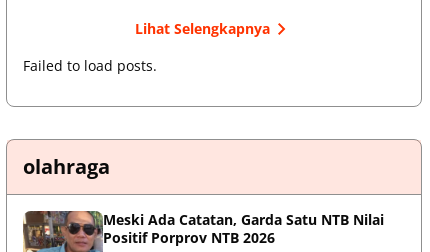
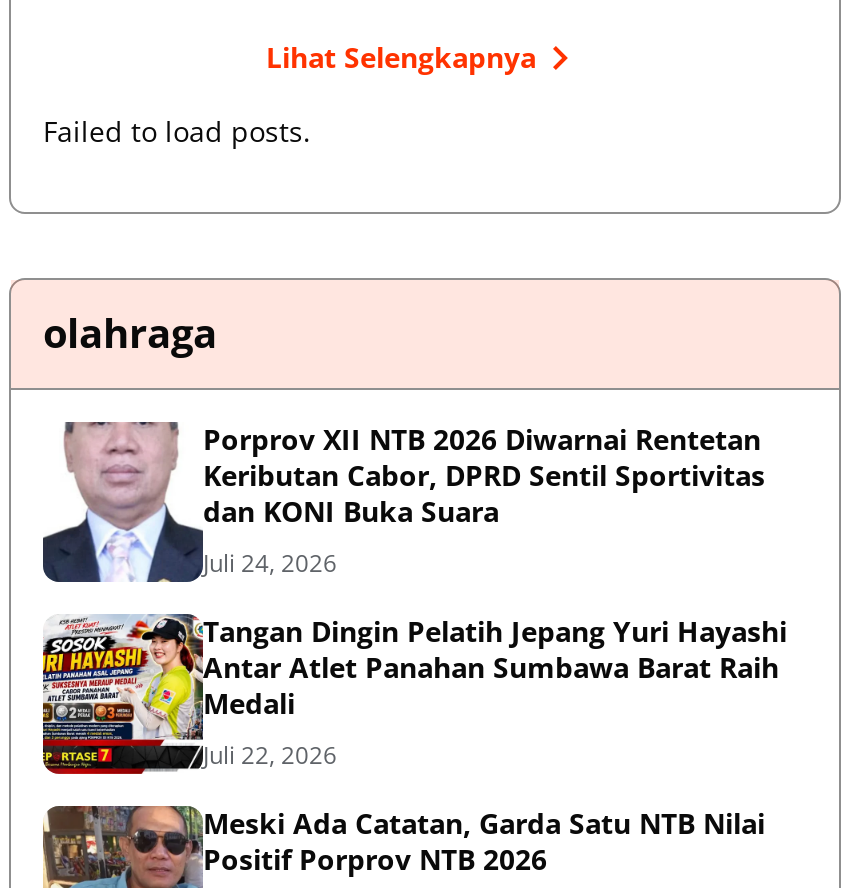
+ [image]
+ Porprov XII NTB 2026 Diwarnai Rentetan
+ Keributan Cabor, DPRD Sentil Sportivitas
+ dan KONI Buka Suara
+ Juli 24, 2026
+ Tangan Dingin Pelatih Jepang Yuri Hayashi
+ Antar Atlet Panahan Sumbawa Barat Raih
+ Medali
+ Juli 22, 2026

+ [image]
